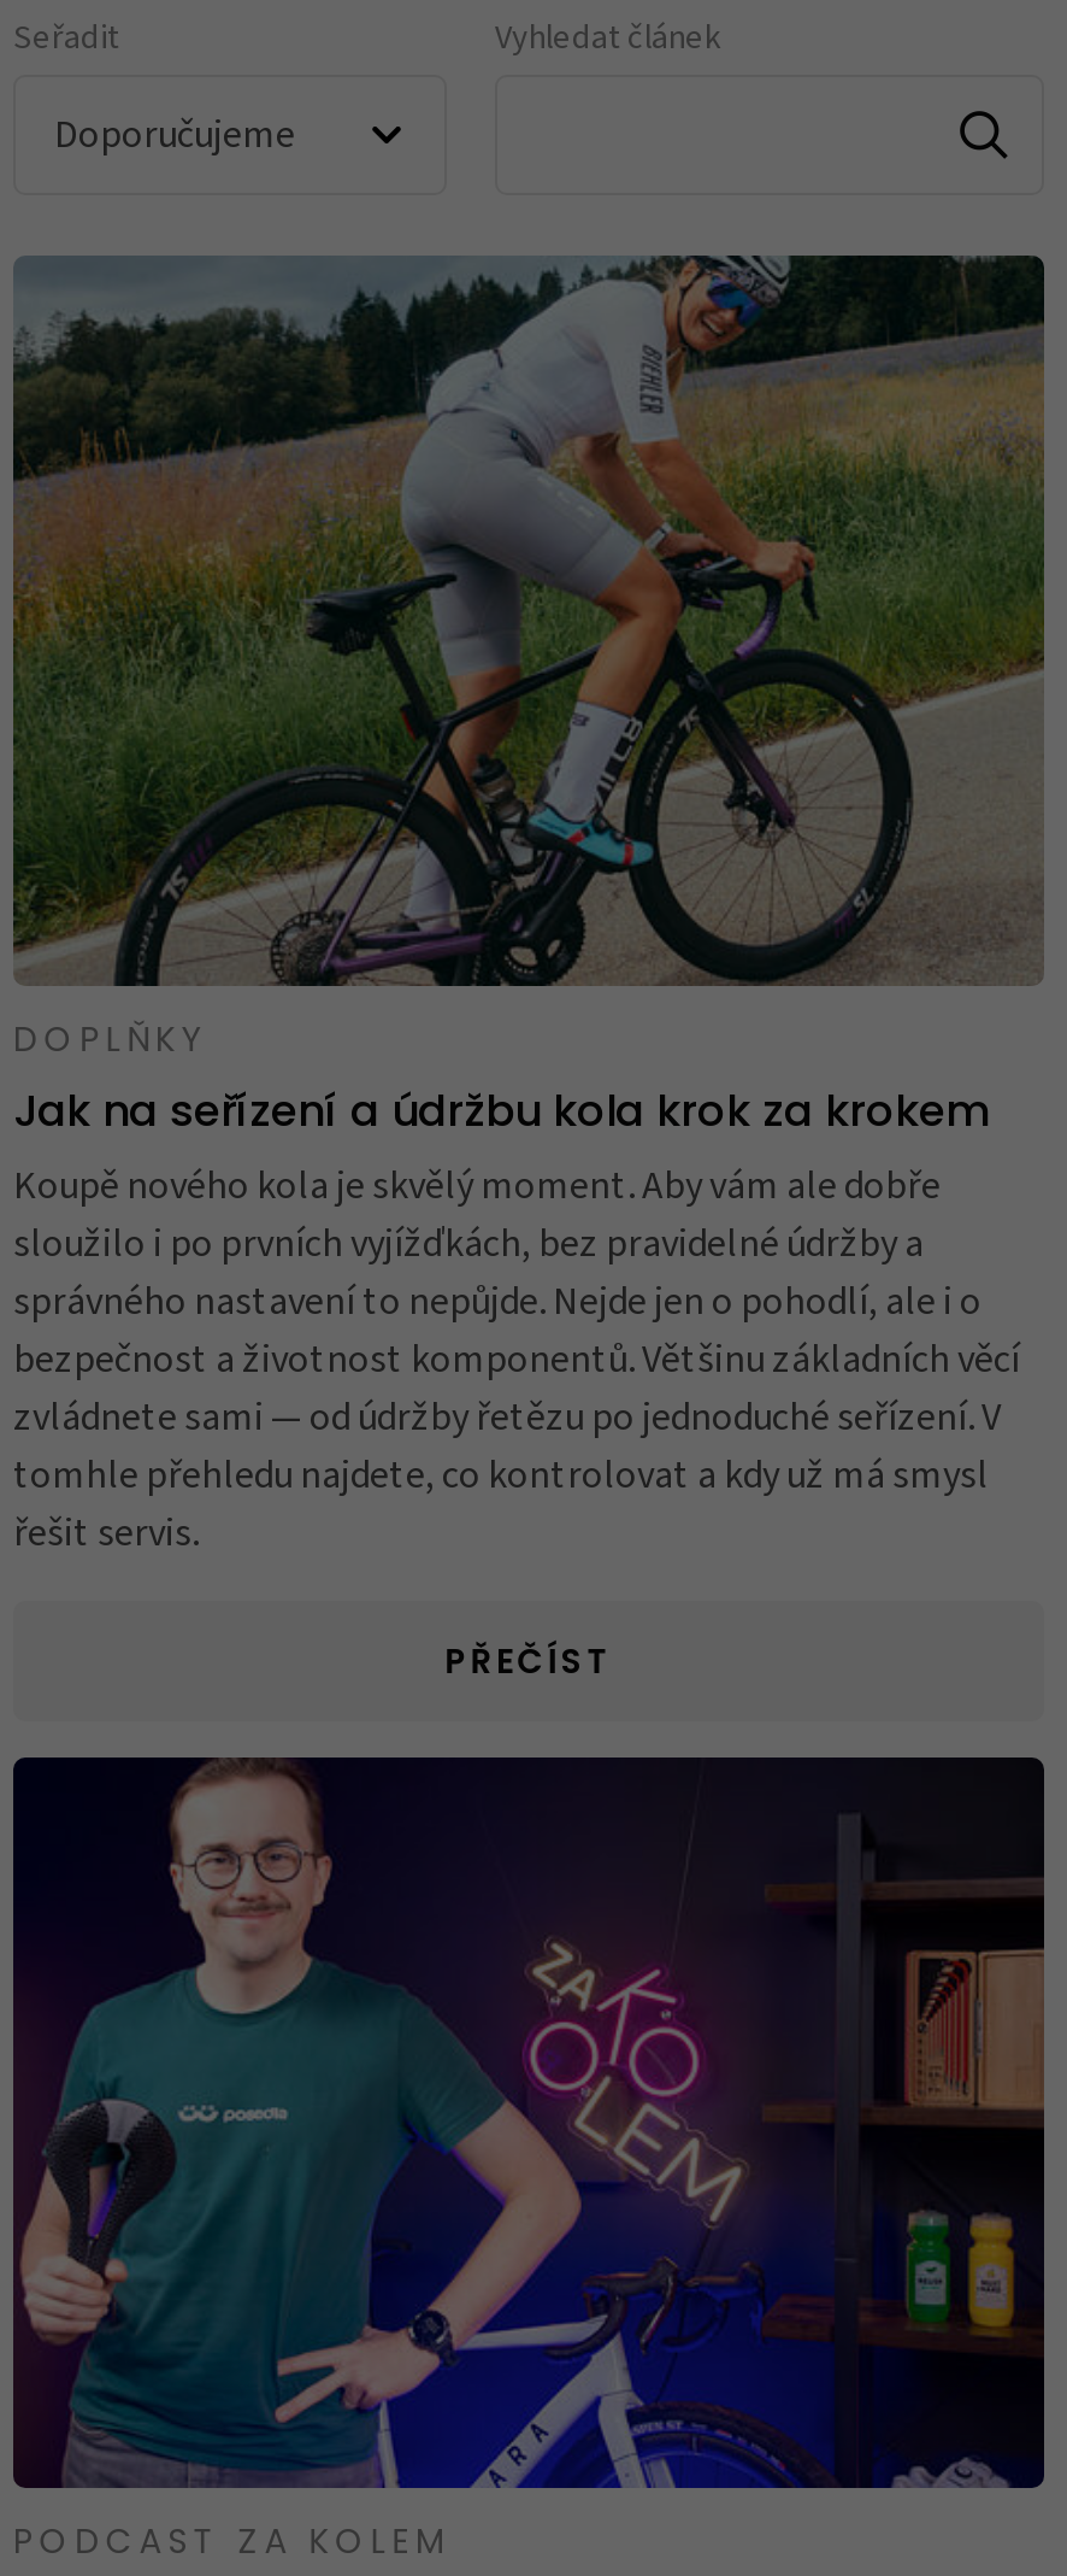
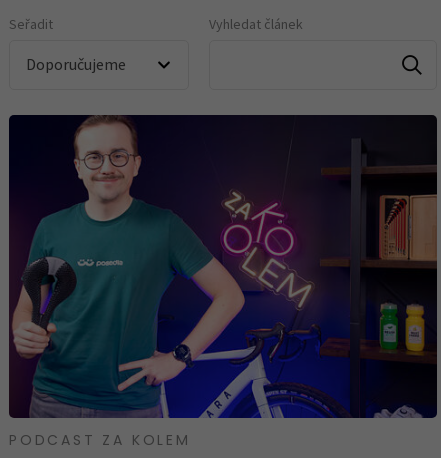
- [image]
- DOPLŇKY
- Jak na seřízení a údržbu kola krok za krokem
- Koupě nového kola je skvělý moment. Aby vám ale dobře
- sloužilo i po prvních vyjížďkách, bez pravidelné údržby a
- správného nastavení to nepůjde. Nejde jen o pohodlí, ale i o
- bezpečnost a životnost komponentů. Většinu základních věcí
- zvládnete sami — od údržby řetězu po jednoduché seřízení. V
- tomhle přehledu najdete, co kontrolovat a kdy už má smysl
- řešit servis.
- PŘEČÍST
